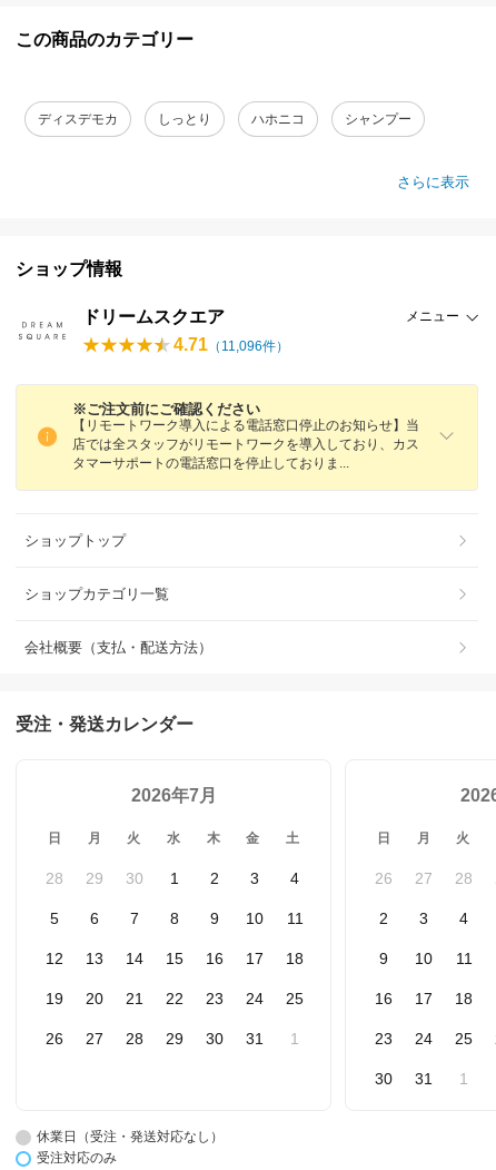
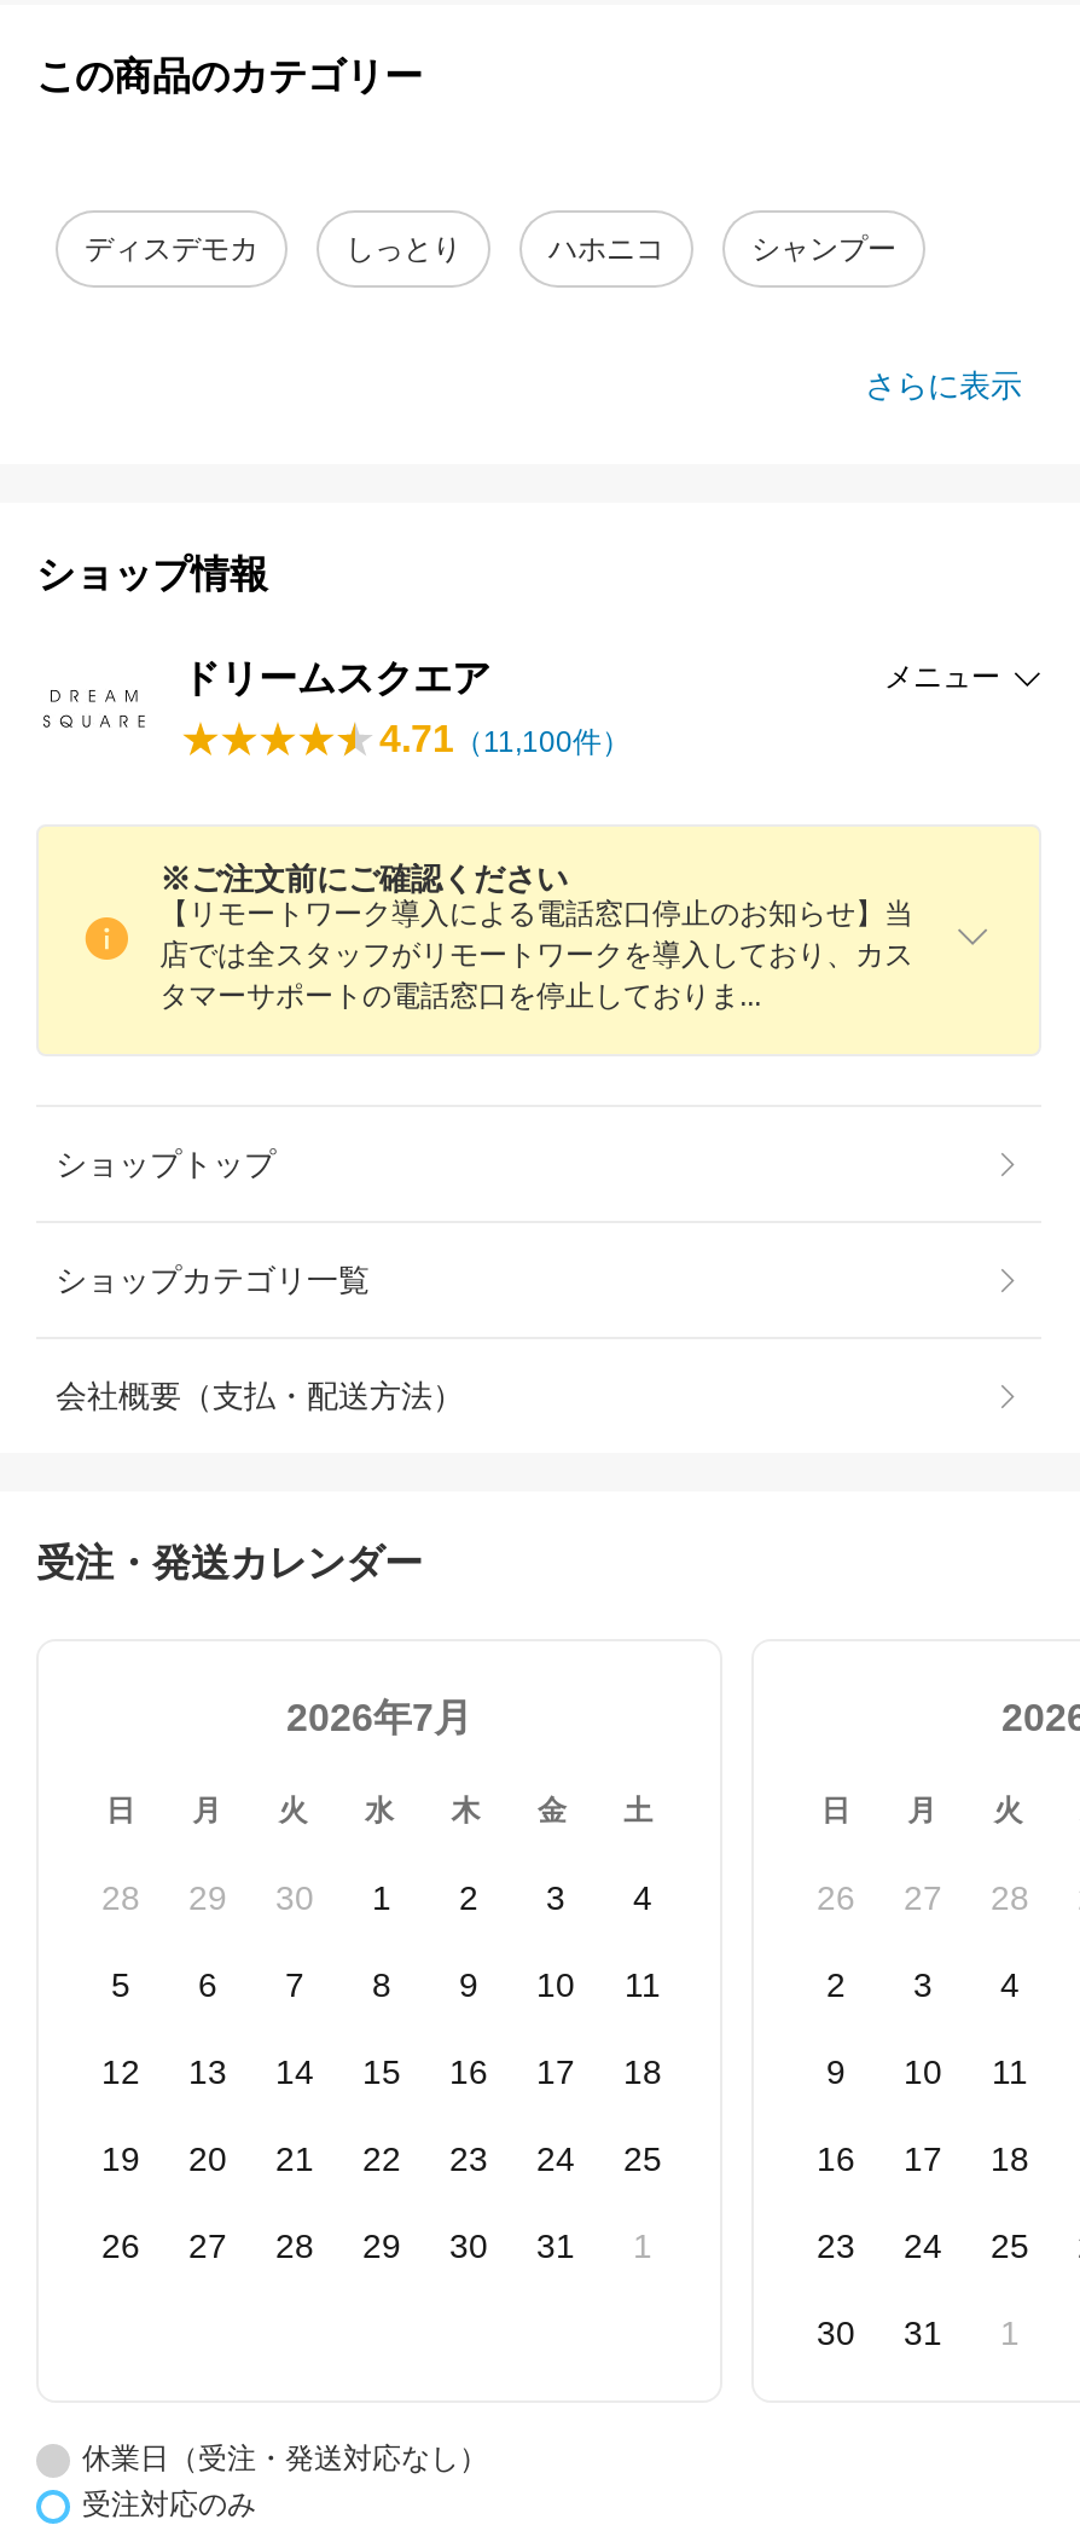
- 4.71（11,096件）
+ 4.71（11,100件）
